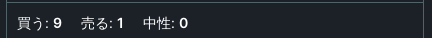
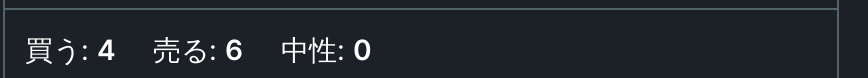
- 買う: 9
+ 買う: 4

- 売る: 1
+ 売る: 6
